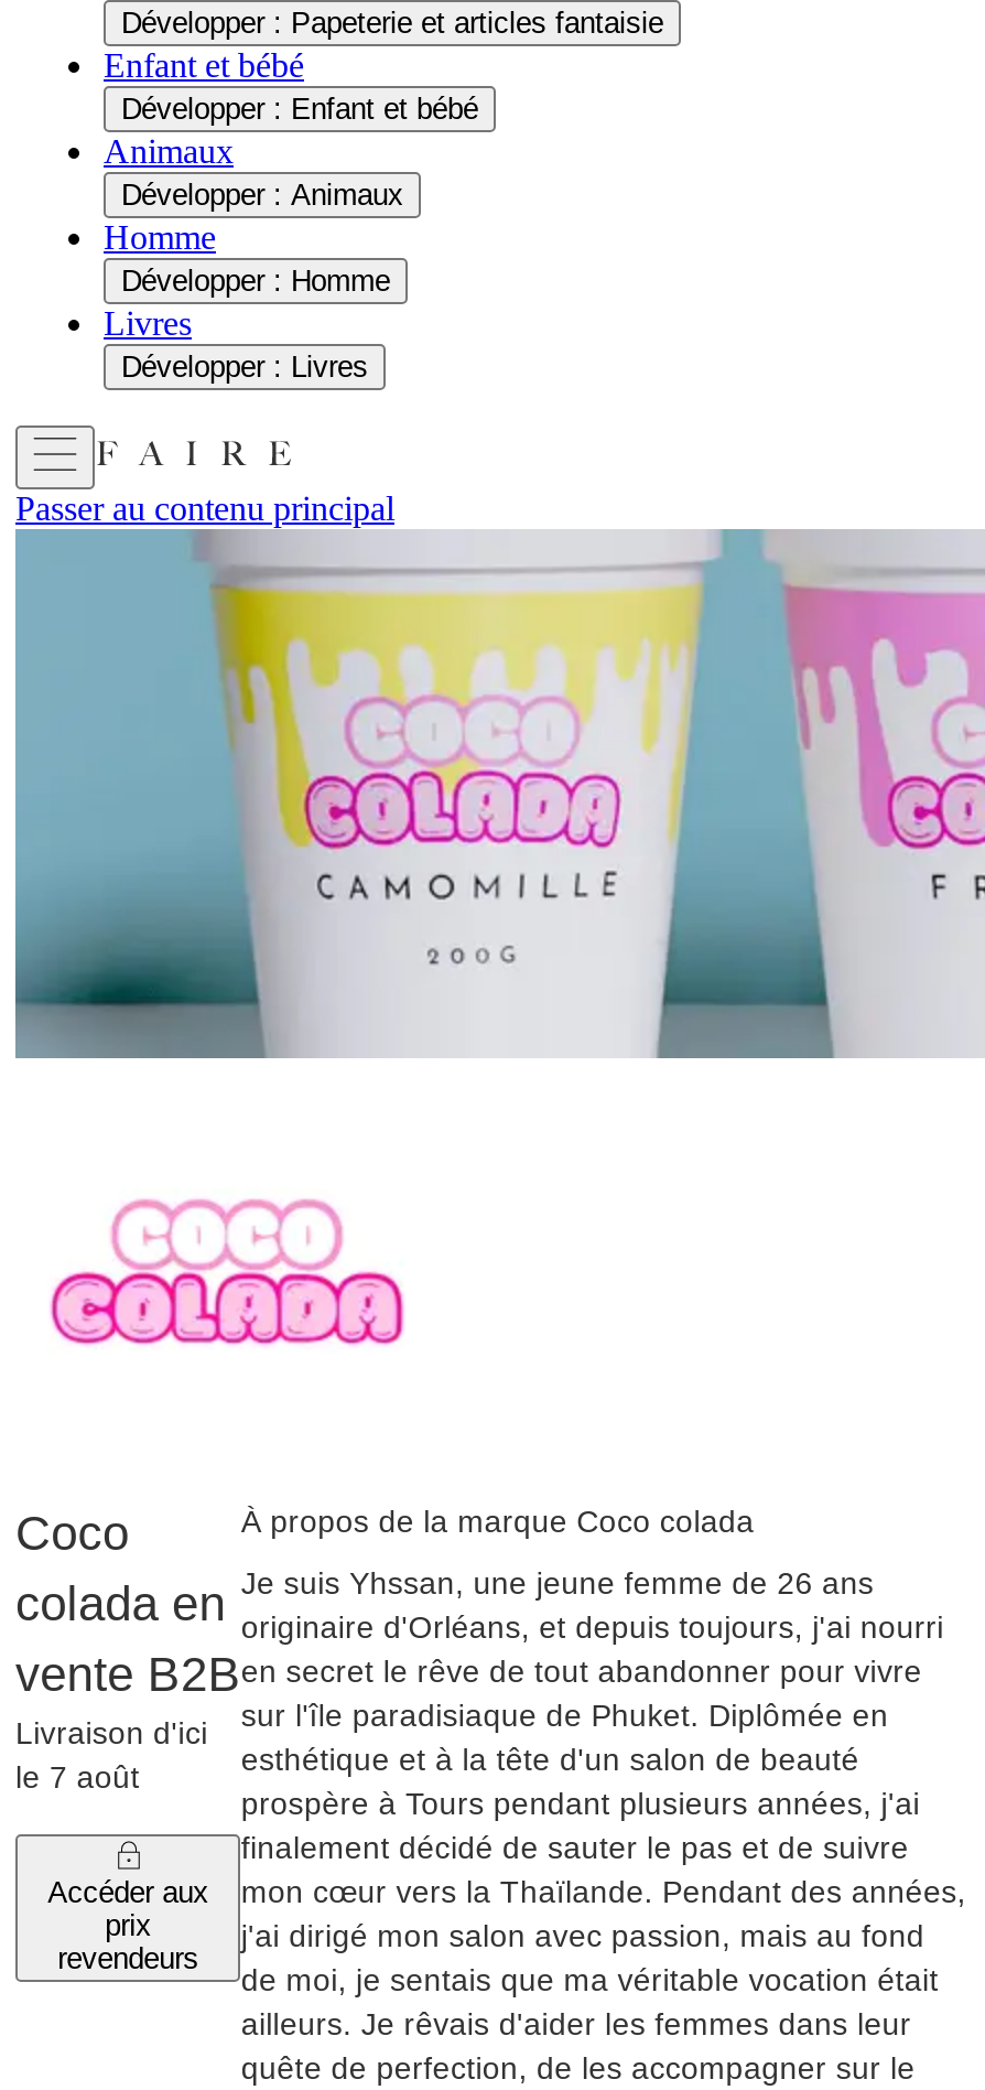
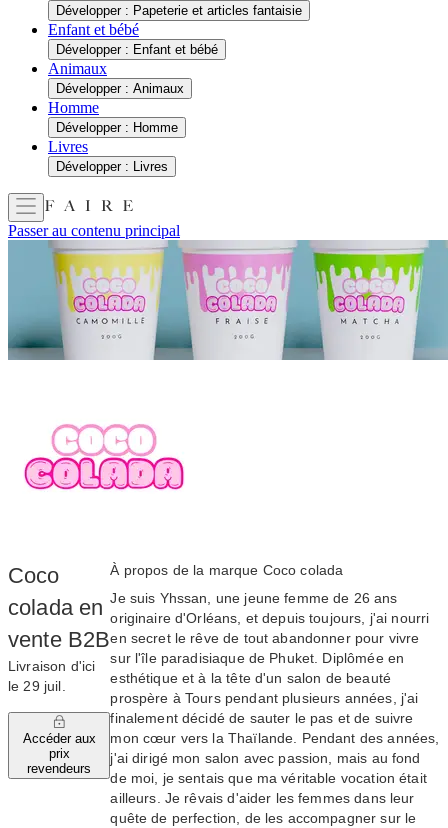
- [image]
+ [image]

- le 7 août
+ le 29 juil.
